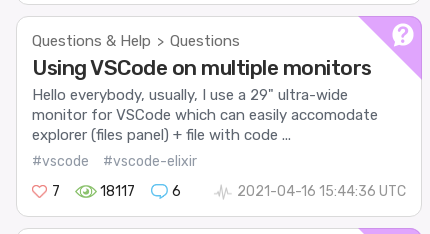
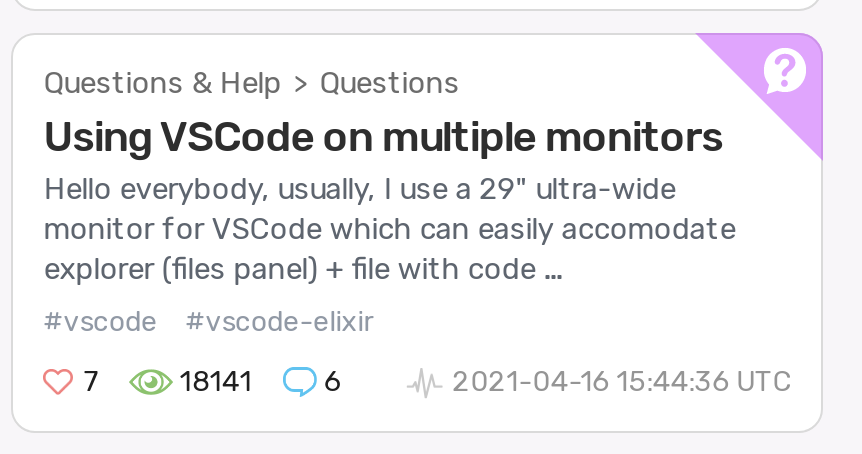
- 18117
+ 18141
